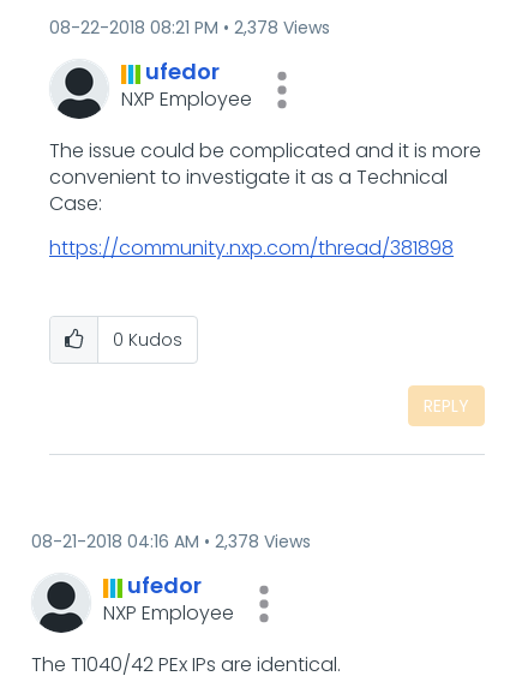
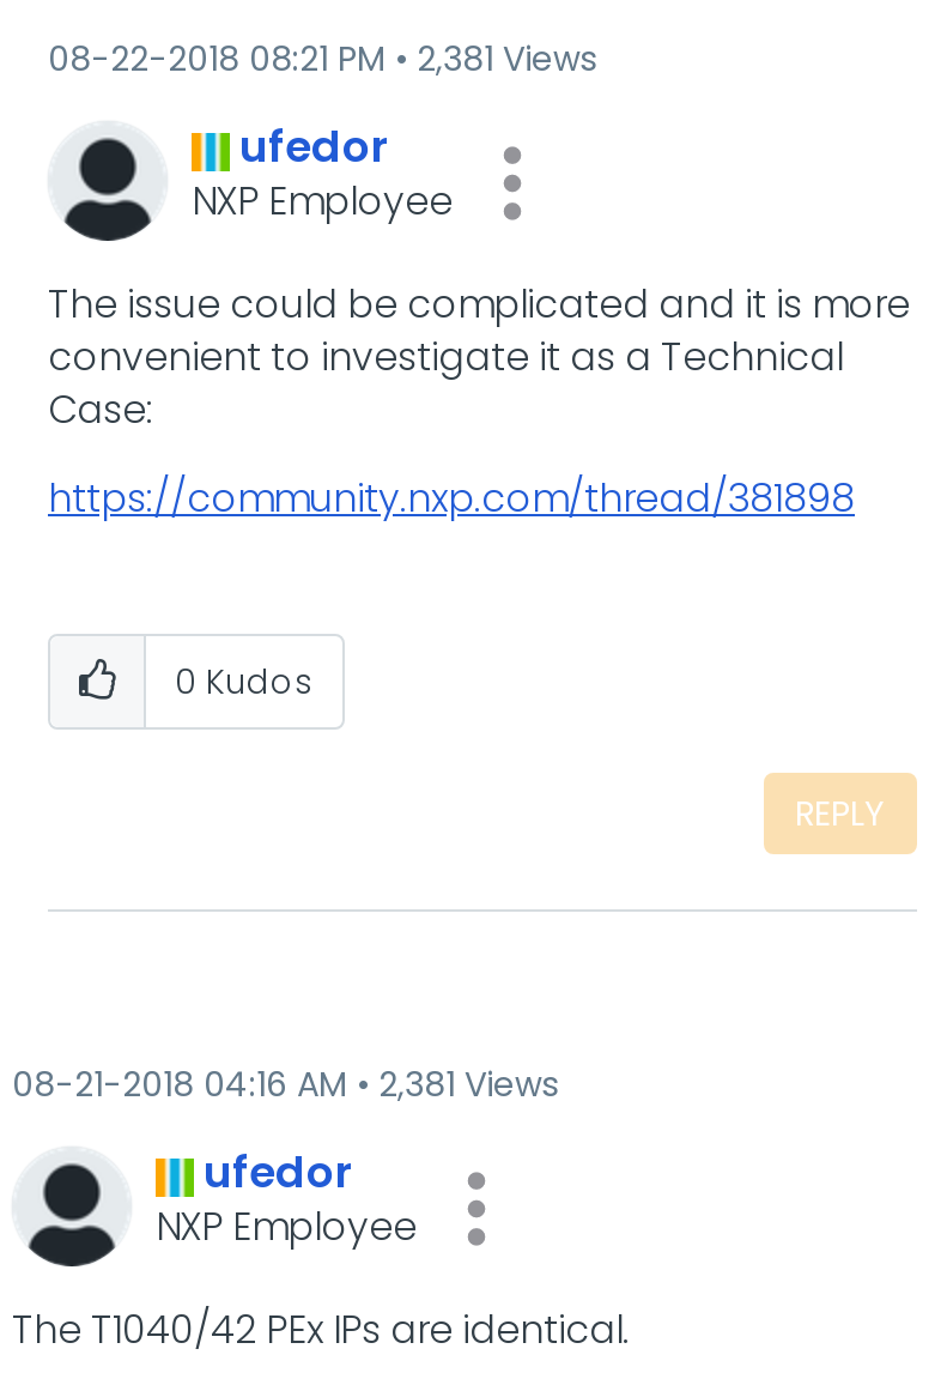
- 08-22-2018 08:21 PM 2,378 Views
+ 08-22-2018 08:21 PM 2,381 Views

- 08-21-2018 04:16 AM 2,378 Views
+ 08-21-2018 04:16 AM 2,381 Views
